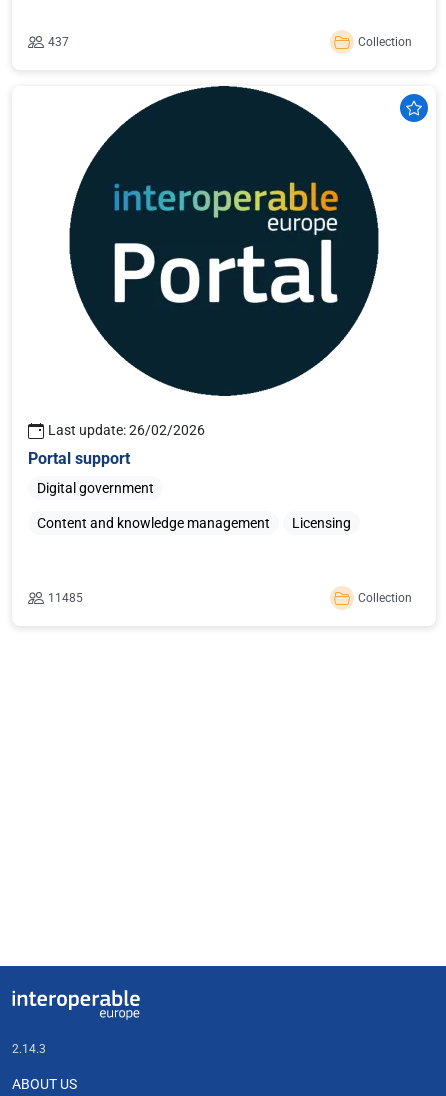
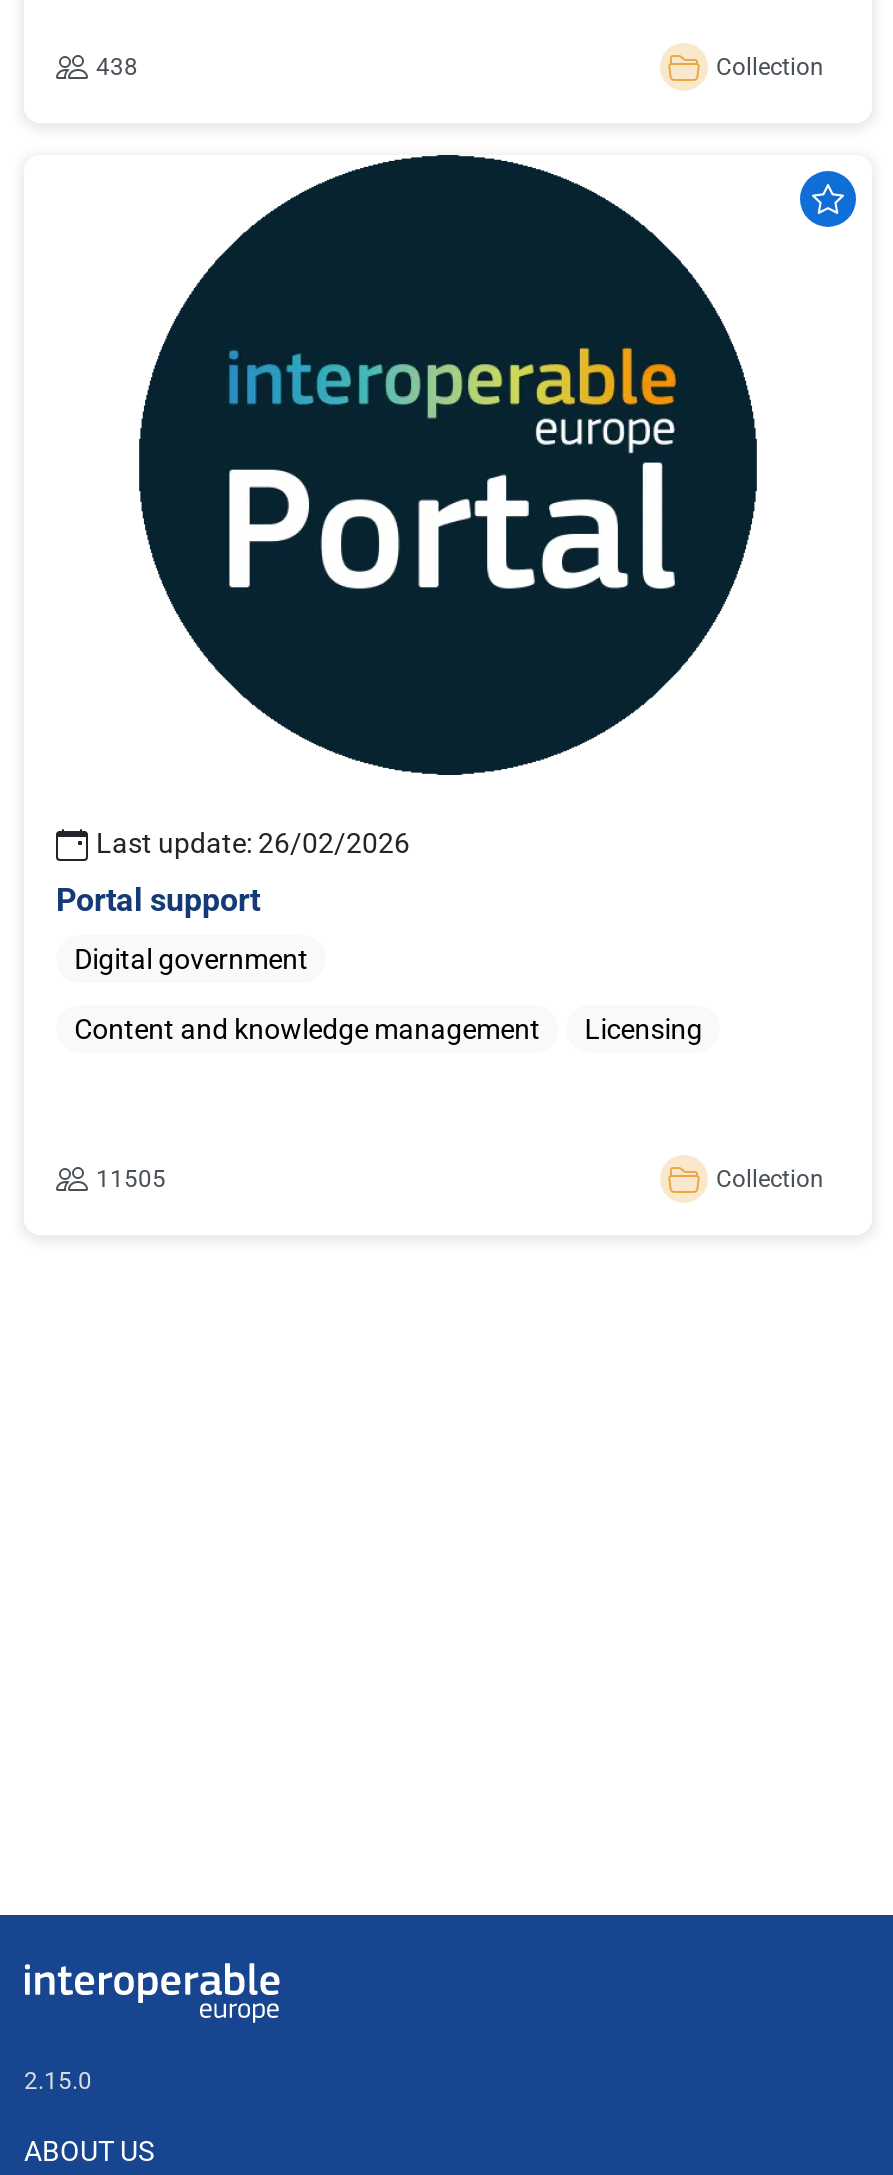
- 437
+ 438

- 11485
+ 11505

- 2.14.3
+ 2.15.0
